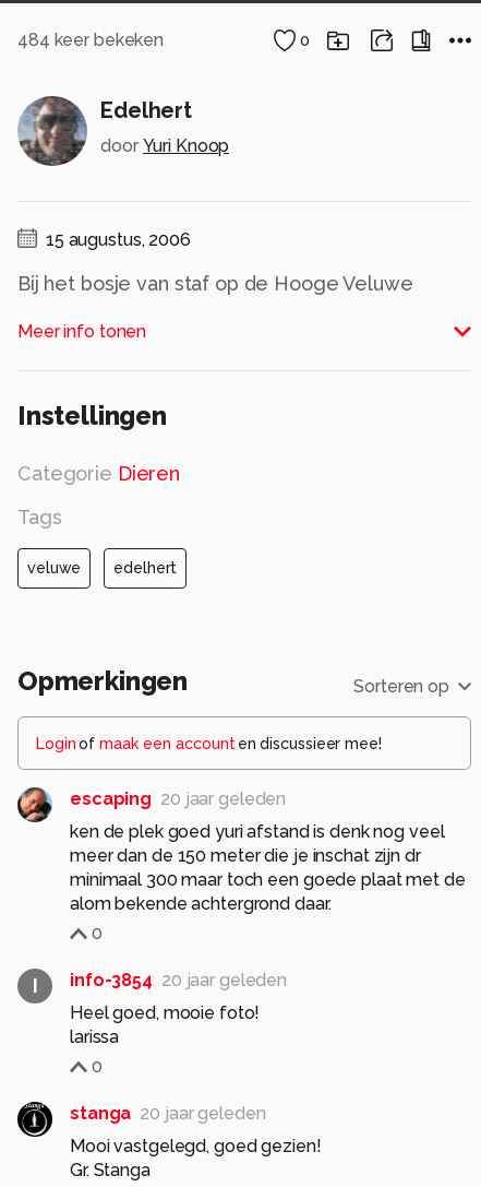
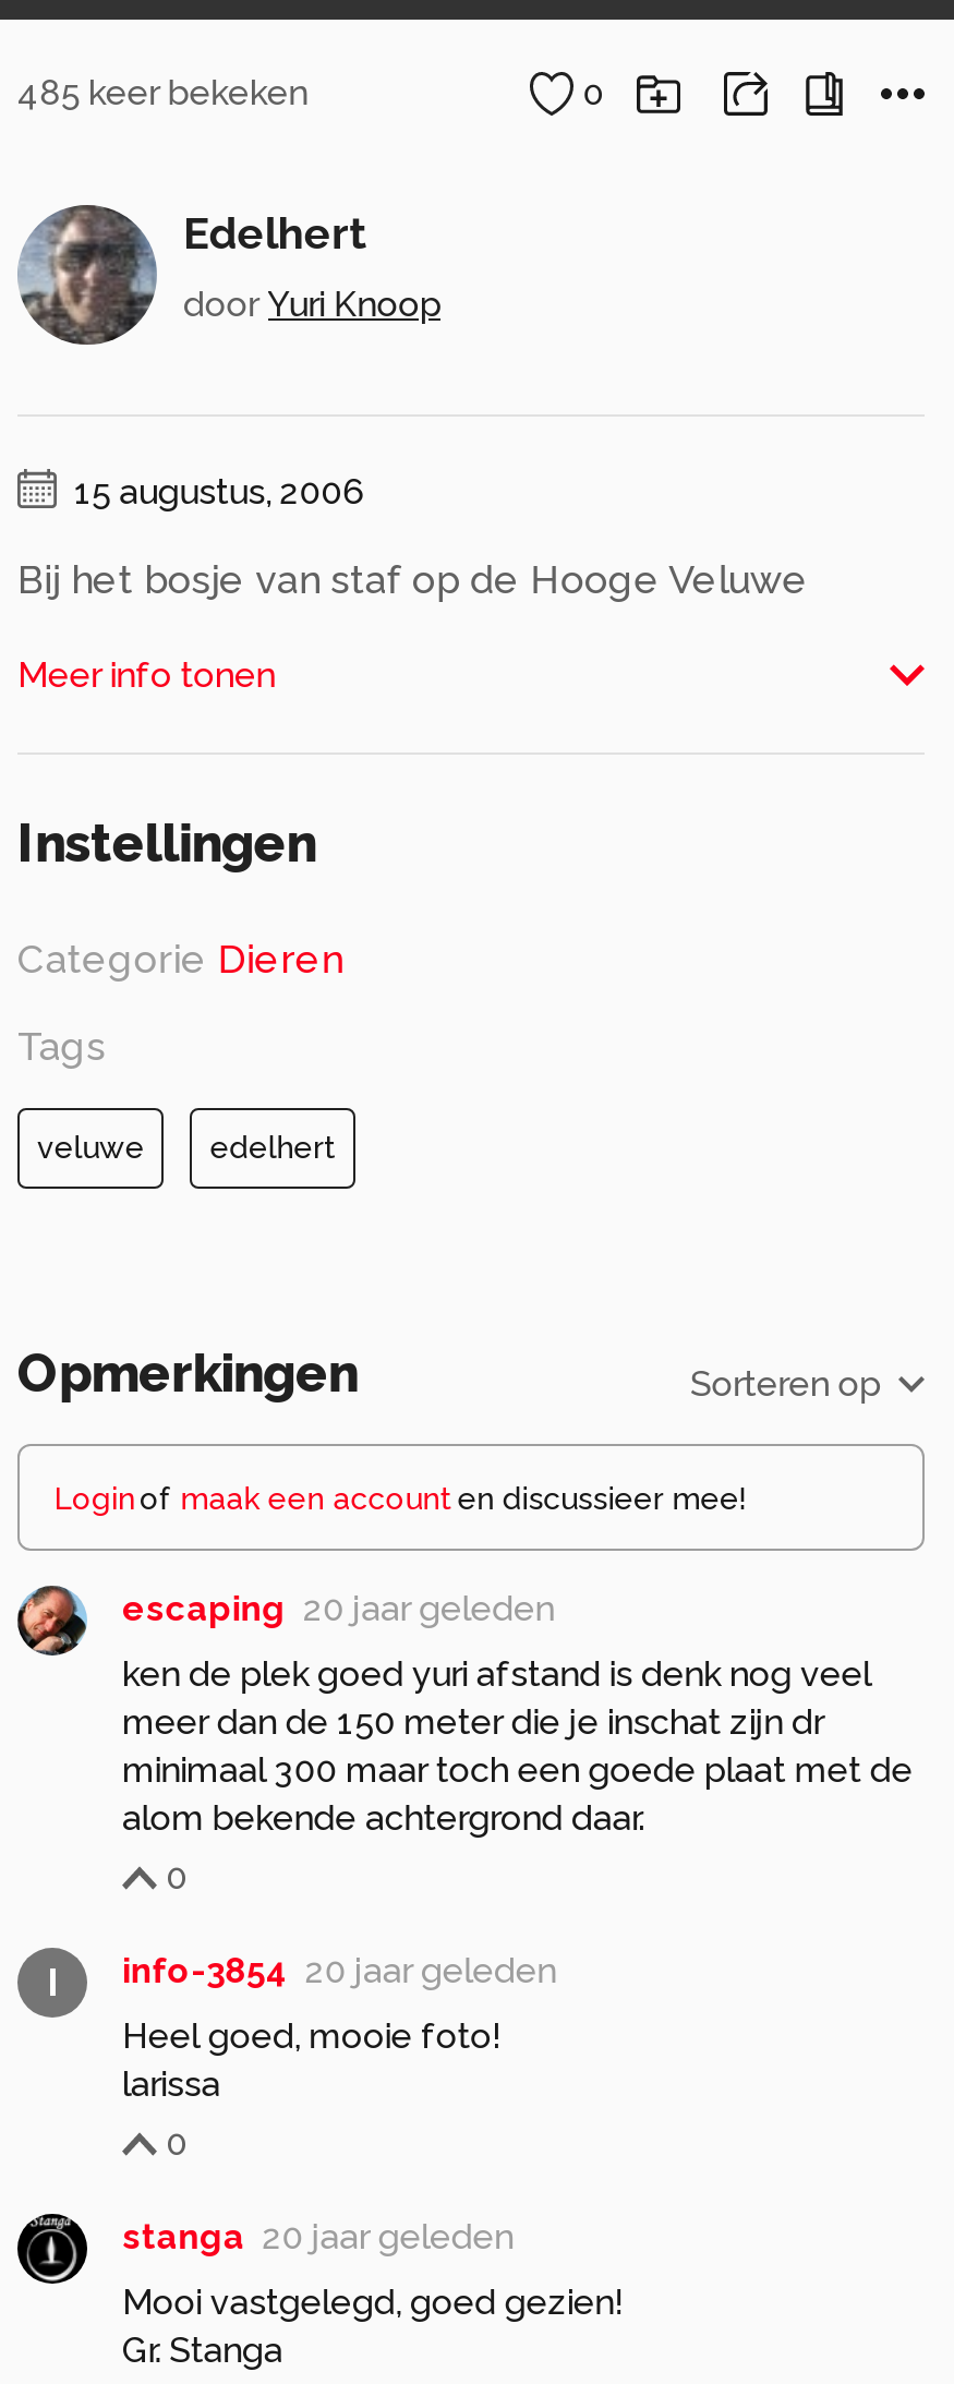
- 484 keer bekeken
+ 485 keer bekeken
